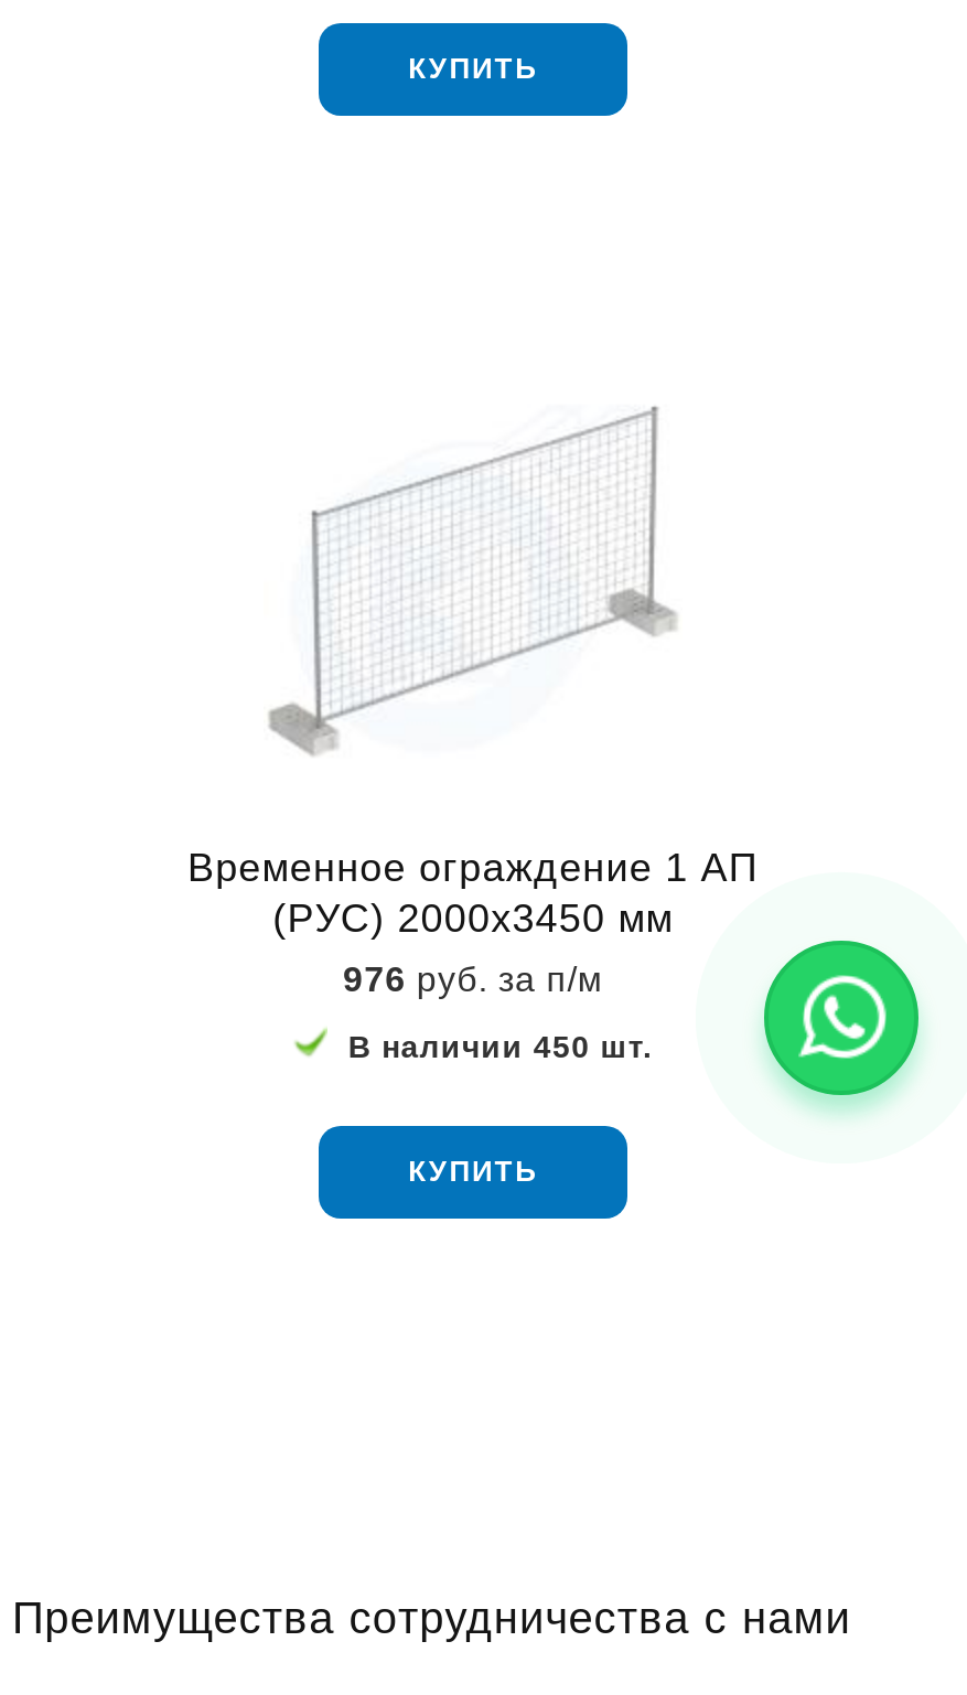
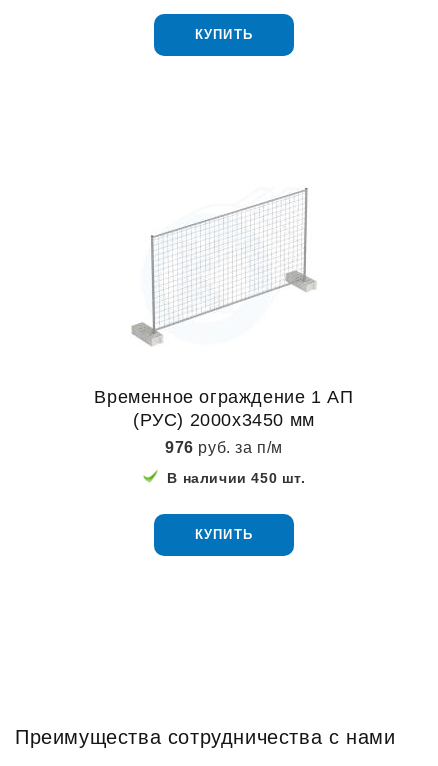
- [image]
